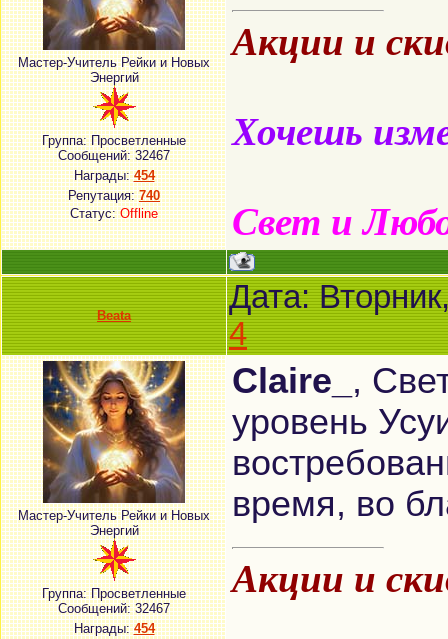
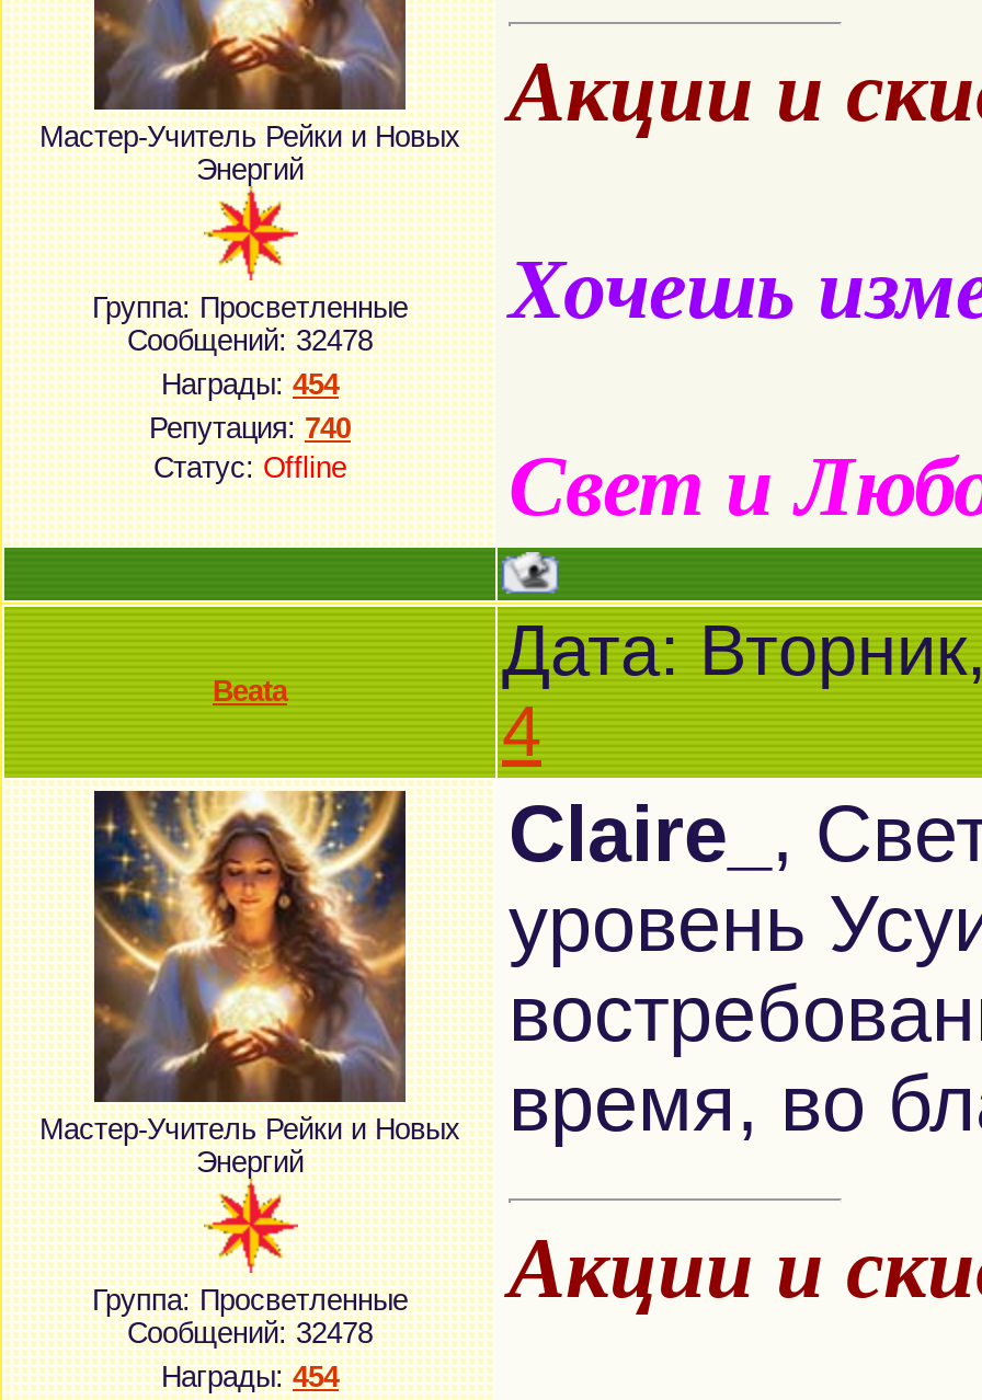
- Сообщений: 32467
+ Сообщений: 32478

- Сообщений: 32467
+ Сообщений: 32478
